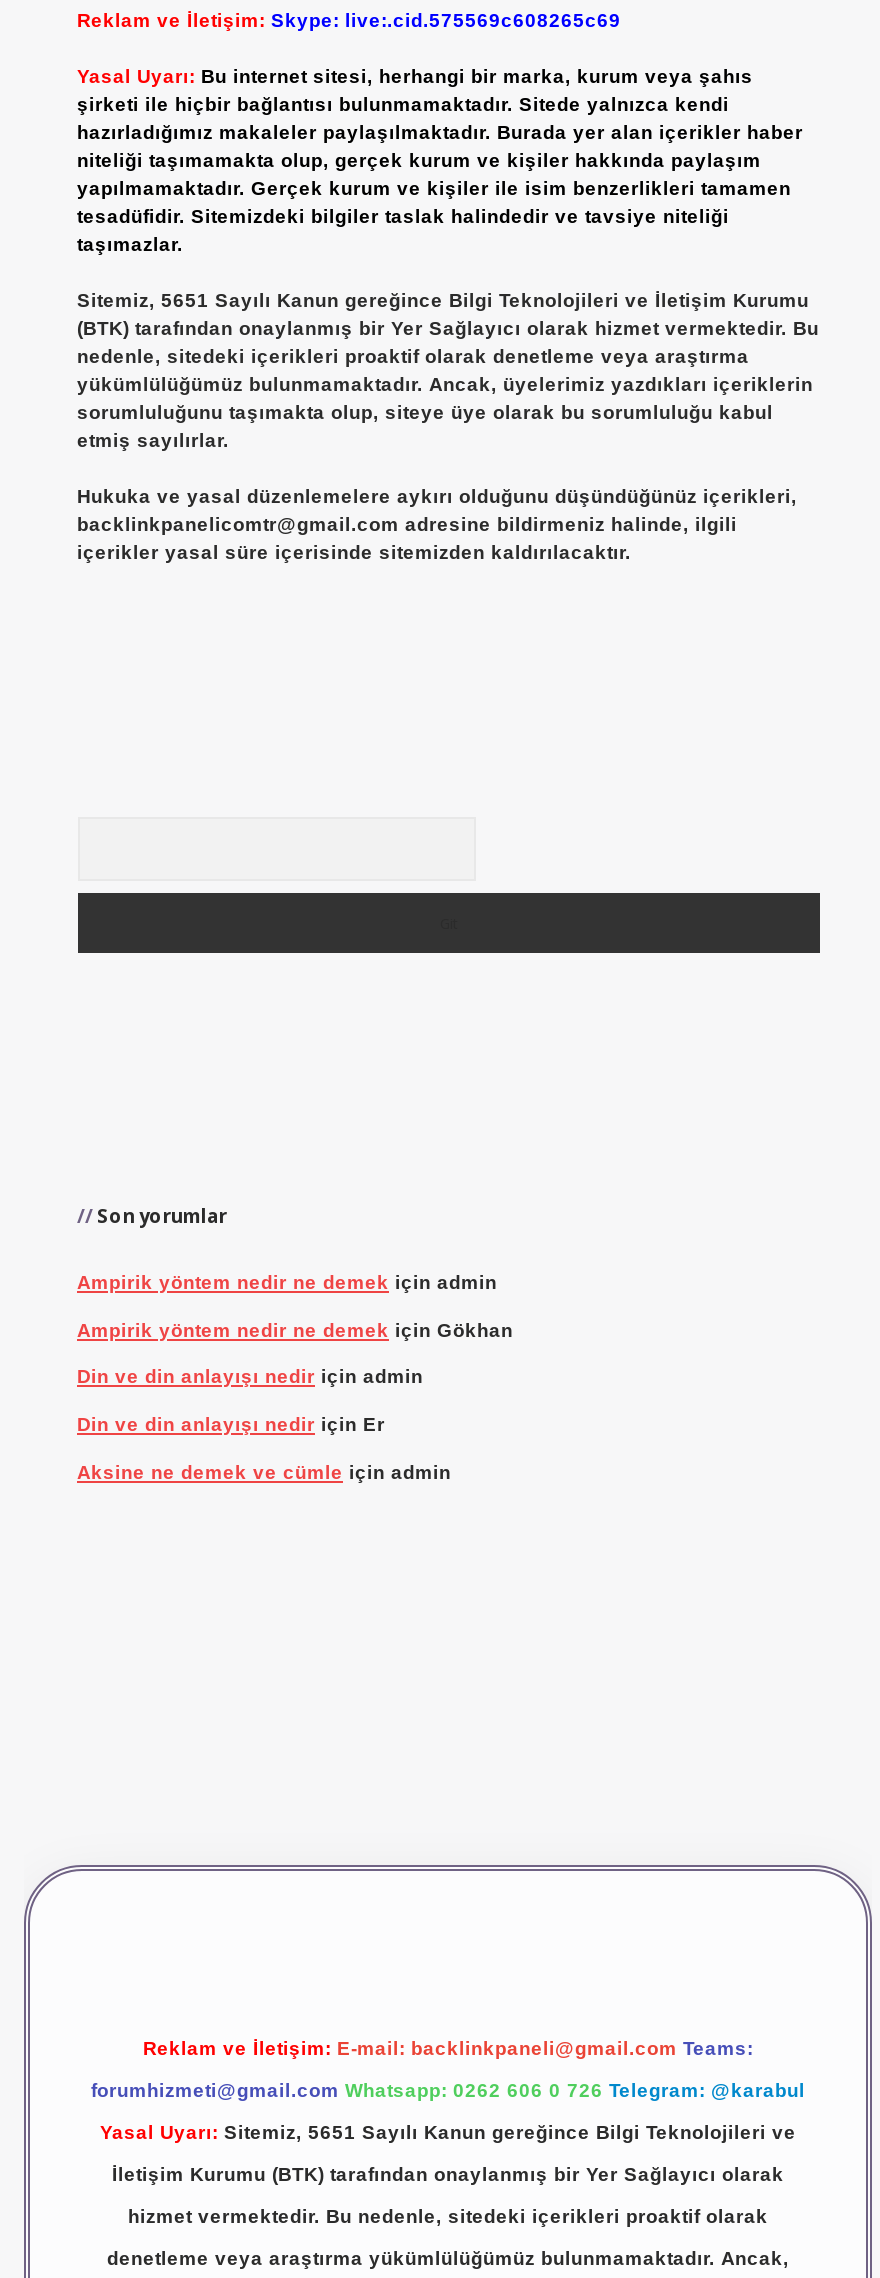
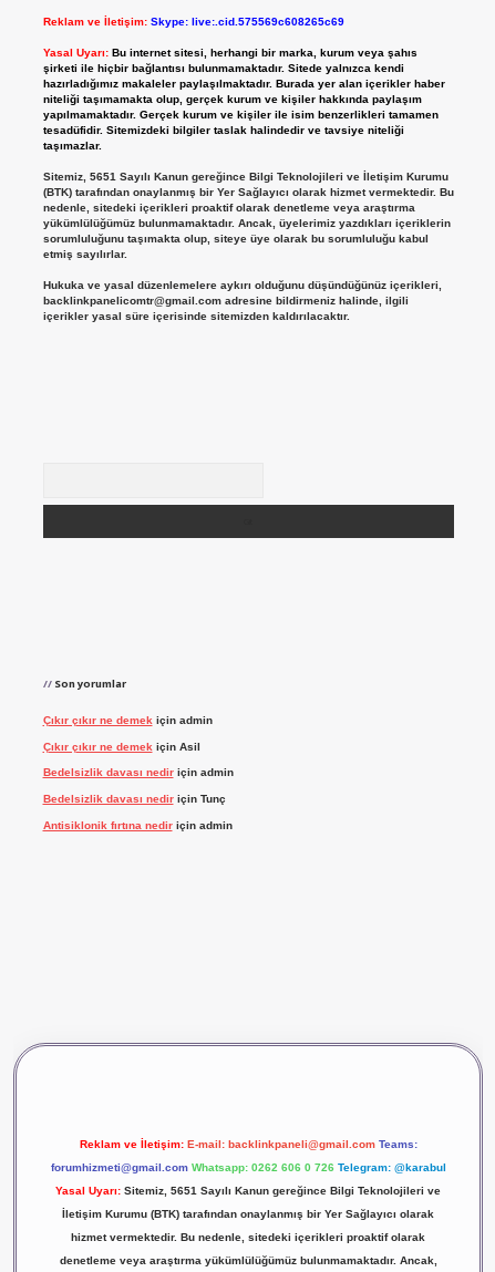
- Ampirik yöntem nedir ne demek için admin
+ Çıkır çıkır ne demek için admin

- Ampirik yöntem nedir ne demek için Gökhan
+ Çıkır çıkır ne demek için Asil

- Din ve din anlayışı nedir için admin
+ Bedelsizlik davası nedir için admin

- Din ve din anlayışı nedir için Er
+ Bedelsizlik davası nedir için Tunç

- Aksine ne demek ve cümle için admin
+ Antisiklonik fırtına nedir için admin
